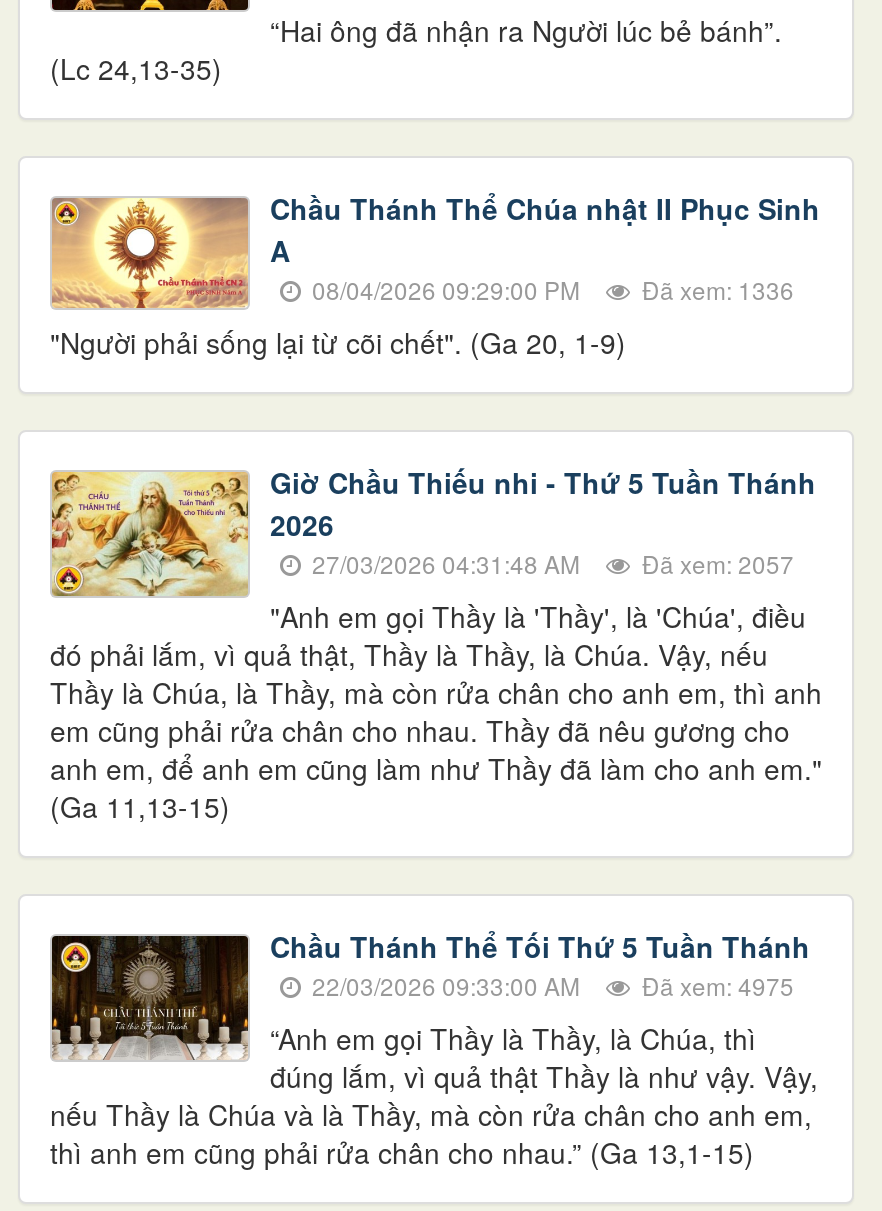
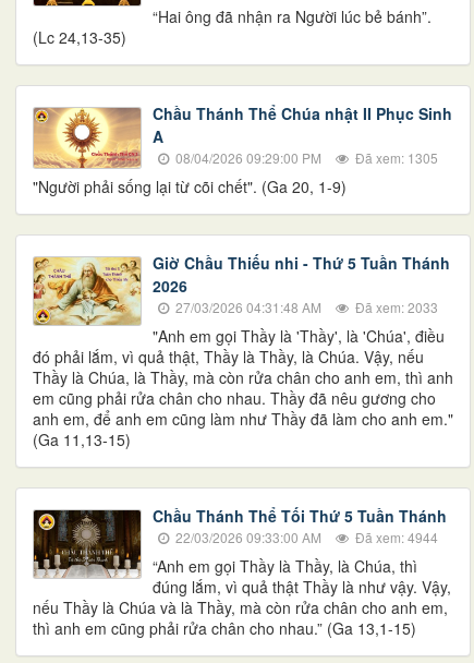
- 08/04/2026 09:29:00 PM Đã xem: 1336
+ 08/04/2026 09:29:00 PM Đã xem: 1305

- 27/03/2026 04:31:48 AM Đã xem: 2057
+ 27/03/2026 04:31:48 AM Đã xem: 2033

- 22/03/2026 09:33:00 AM Đã xem: 4975
+ 22/03/2026 09:33:00 AM Đã xem: 4944
